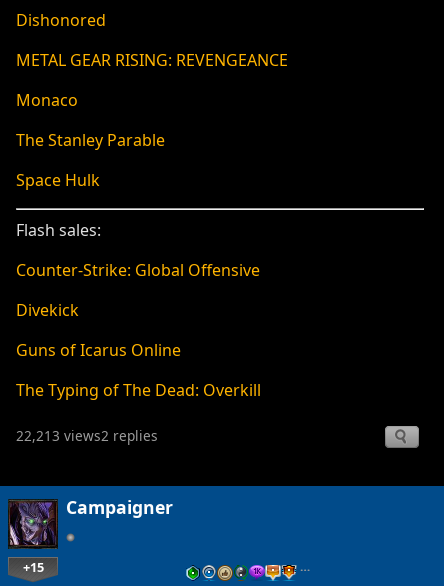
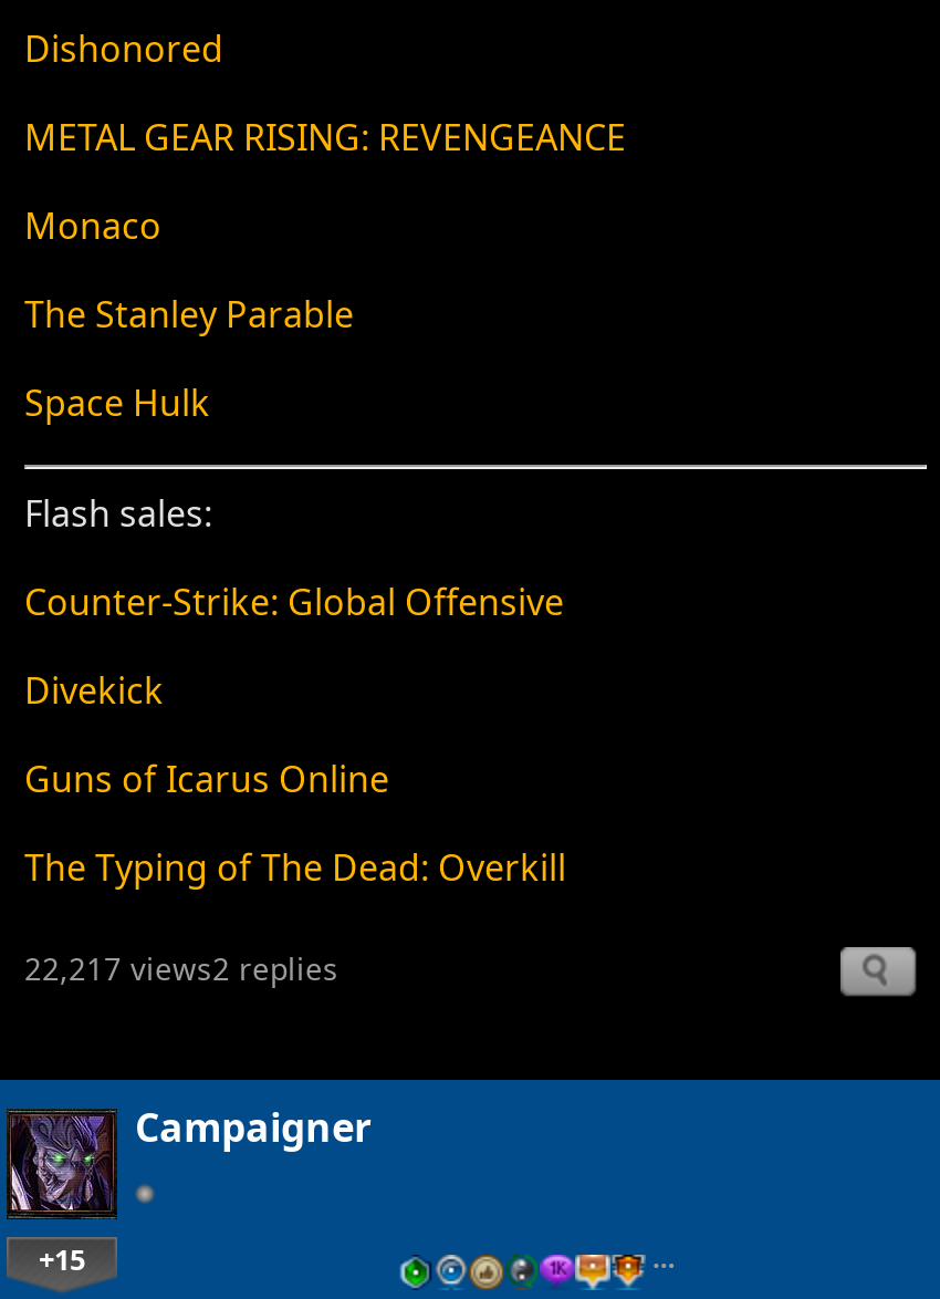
- 22,213 views2 replies
+ 22,217 views2 replies
